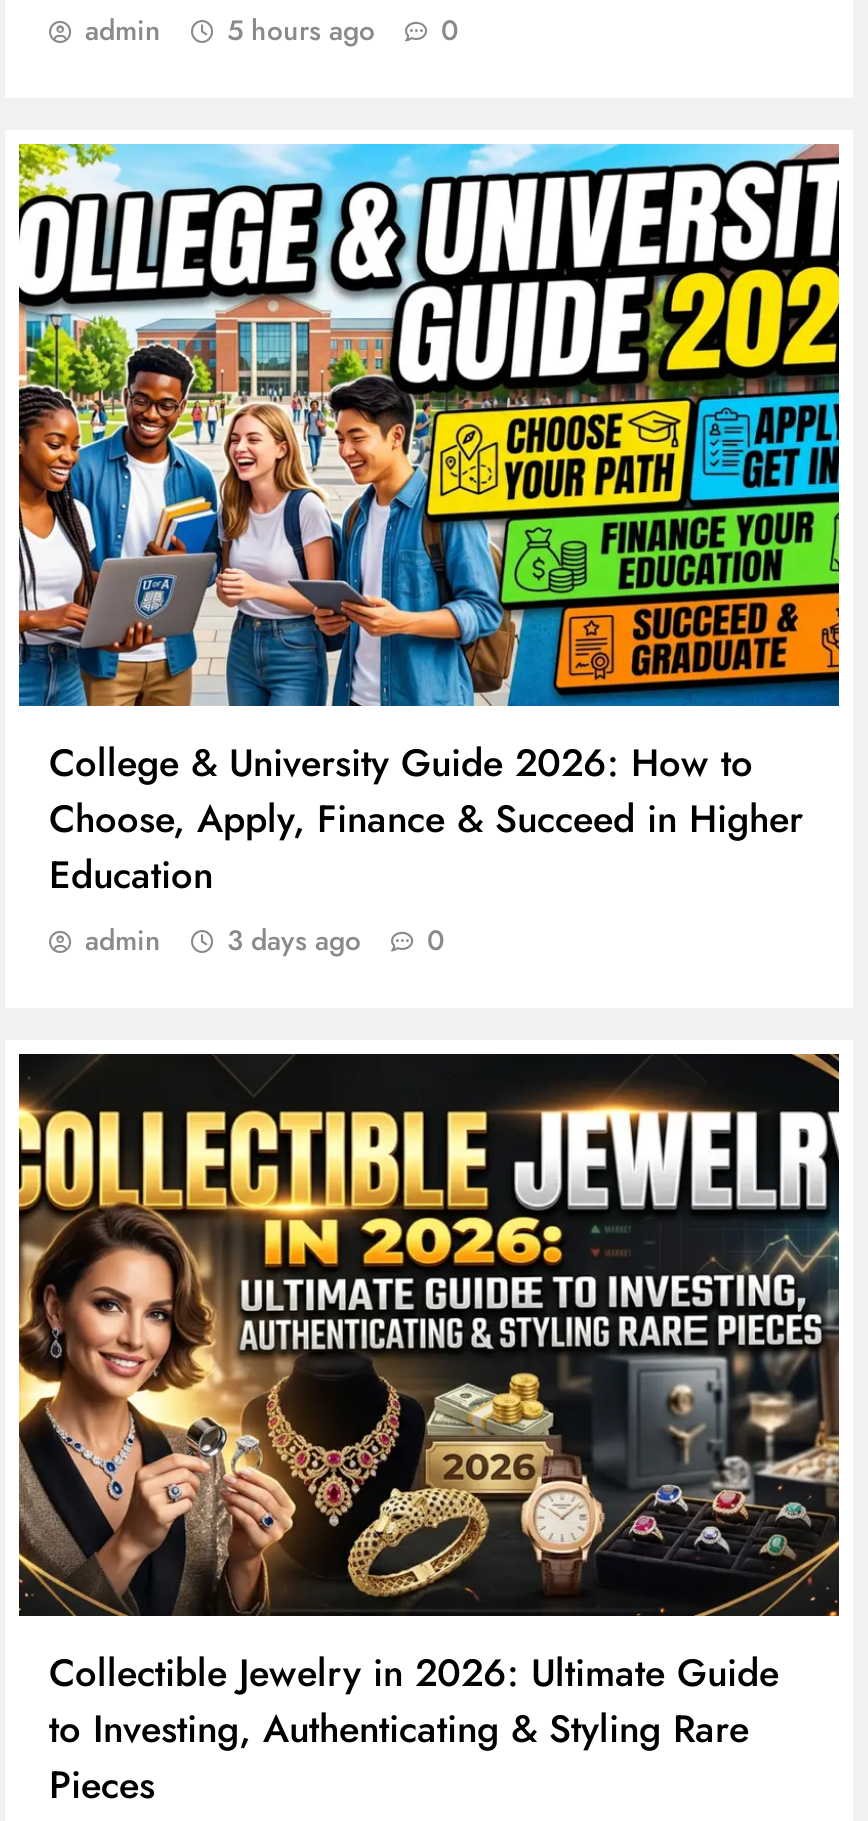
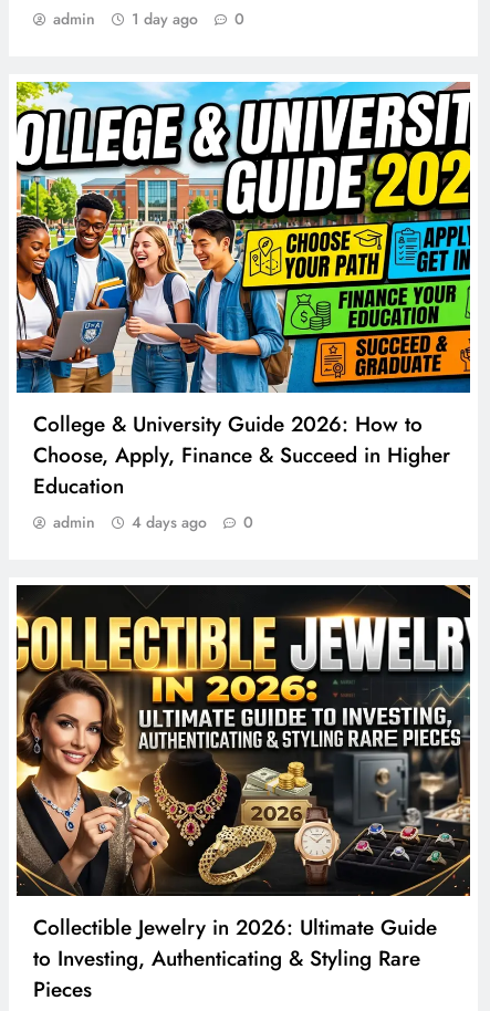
- admin 5 hours ago 0
+ admin 1 day ago 0

- admin 3 days ago 0
+ admin 4 days ago 0
